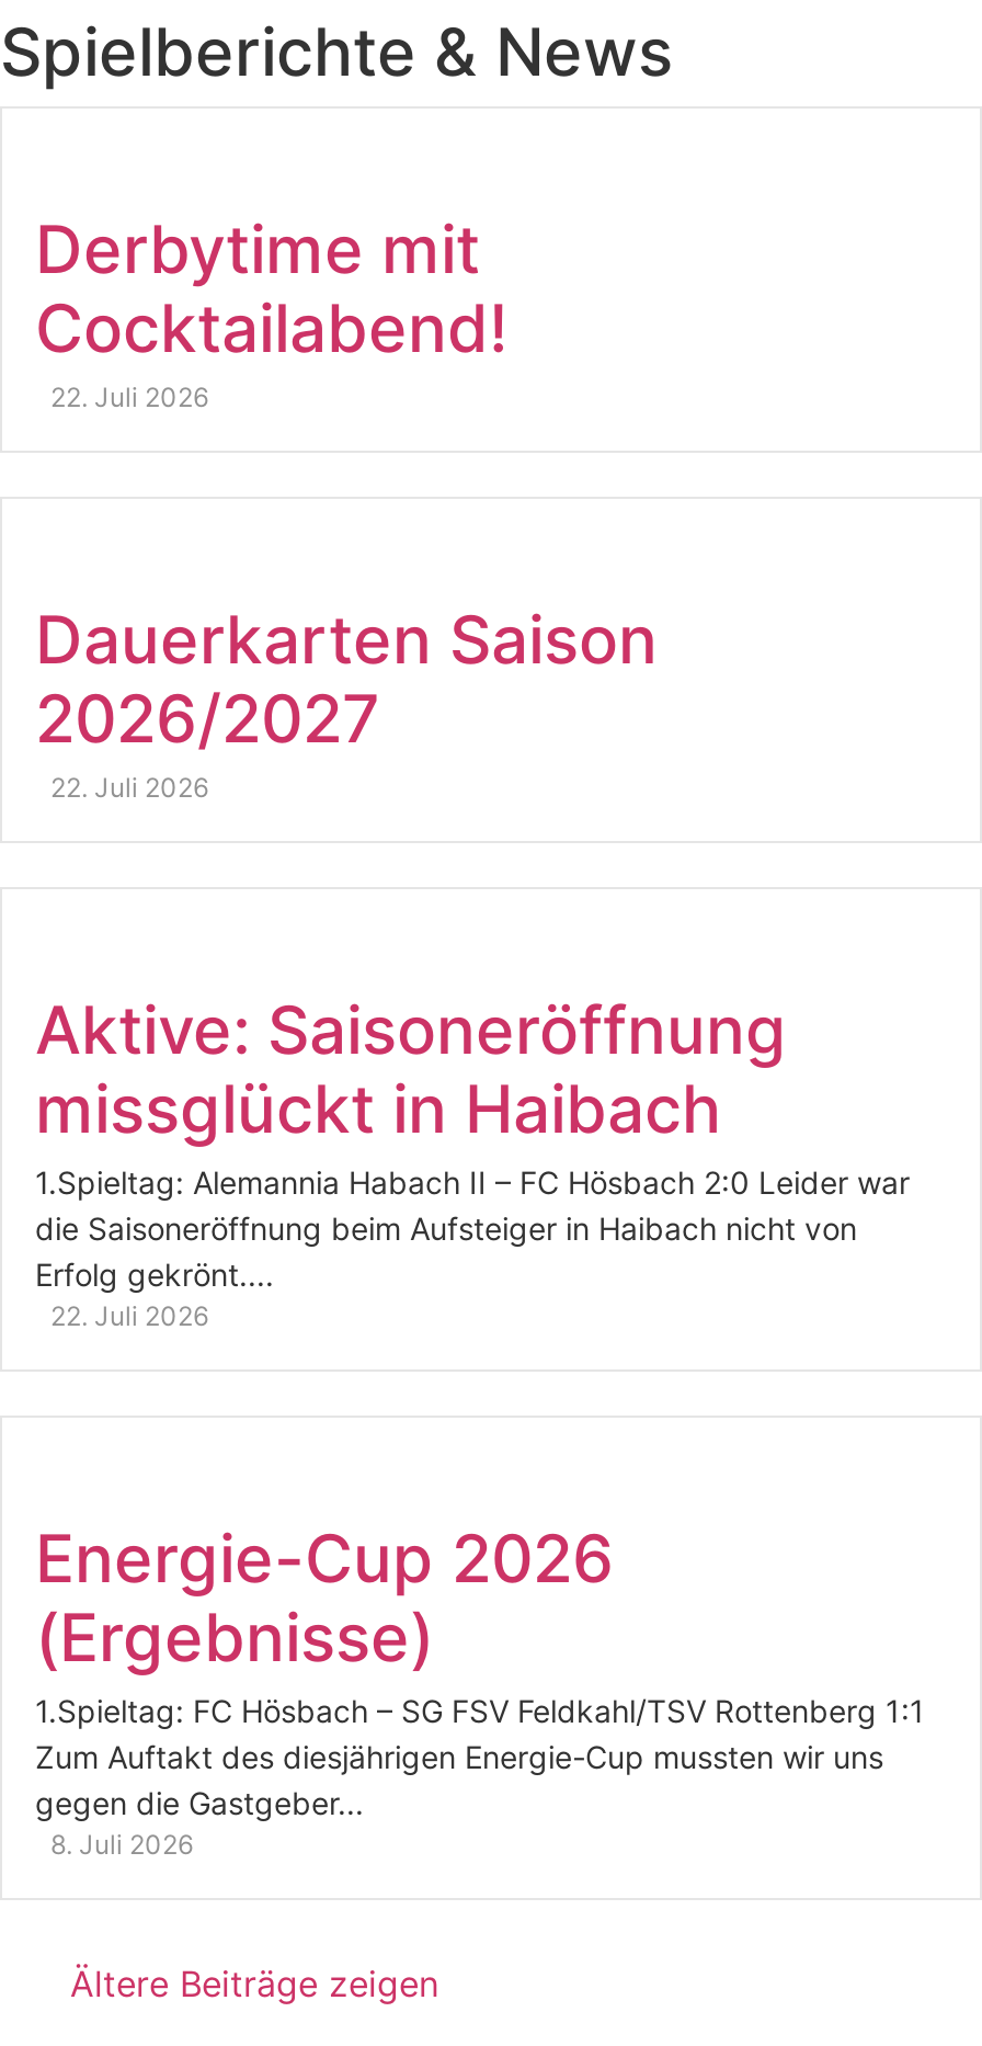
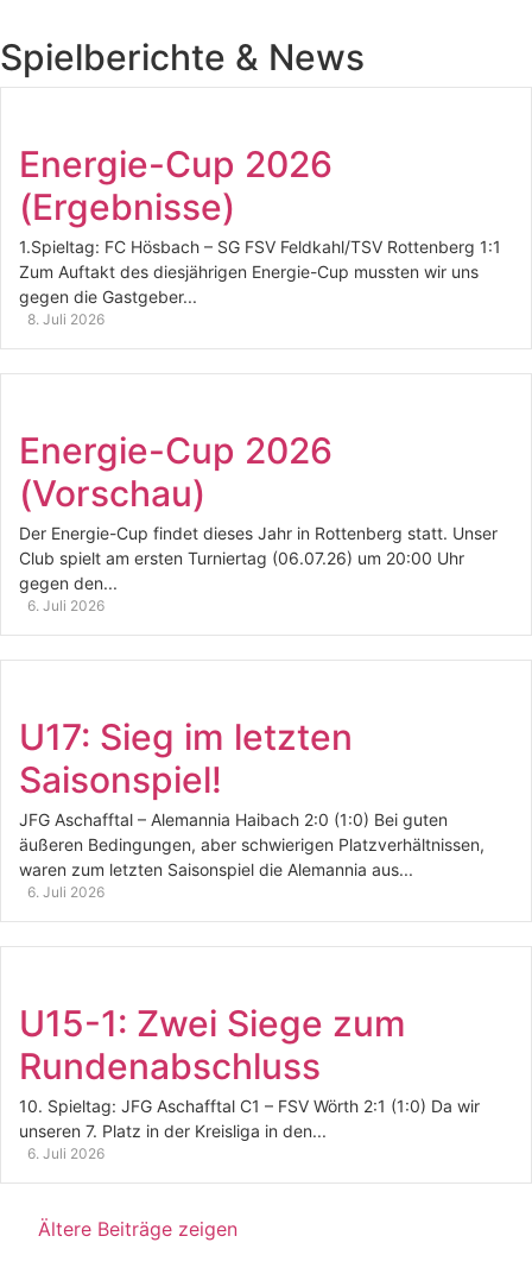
- Derbytime mit
- Cocktailabend!
- 22. Juli 2026
- Dauerkarten Saison
- 2026/2027
- 22. Juli 2026
- Aktive: Saisoneröffnung
- missglückt in Haibach
- 1.Spieltag: Alemannia Habach II – FC Hösbach 2:0 Leider war
- die Saisoneröffnung beim Aufsteiger in Haibach nicht von
- Erfolg gekrönt....
- 22. Juli 2026

moved up: Energie-Cup 2026 | (Ergebnisse) | 1.Spieltag: FC Hösbach – SG FSV Feldkahl/TSV Rottenberg 1:1 | Zum Auftakt des diesjährigen Energie-Cup mussten wir uns | gegen die Gastgeber... | 8. Juli 2026

+ Energie-Cup 2026
+ (Vorschau)
+ Der Energie-Cup findet dieses Jahr in Rottenberg statt. Unser
+ Club spielt am ersten Turniertag (06.07.26) um 20:00 Uhr
+ gegen den...
+ 6. Juli 2026
+ U17: Sieg im letzten
+ Saisonspiel!
+ JFG Aschafftal – Alemannia Haibach 2:0 (1:0) Bei guten
+ äußeren Bedingungen, aber schwierigen Platzverhältnissen,
+ waren zum letzten Saisonspiel die Alemannia aus...
+ 6. Juli 2026
+ U15-1: Zwei Siege zum
+ Rundenabschluss
+ 10. Spieltag: JFG Aschafftal C1 – FSV Wörth 2:1 (1:0) Da wir
+ unseren 7. Platz in der Kreisliga in den...
+ 6. Juli 2026
